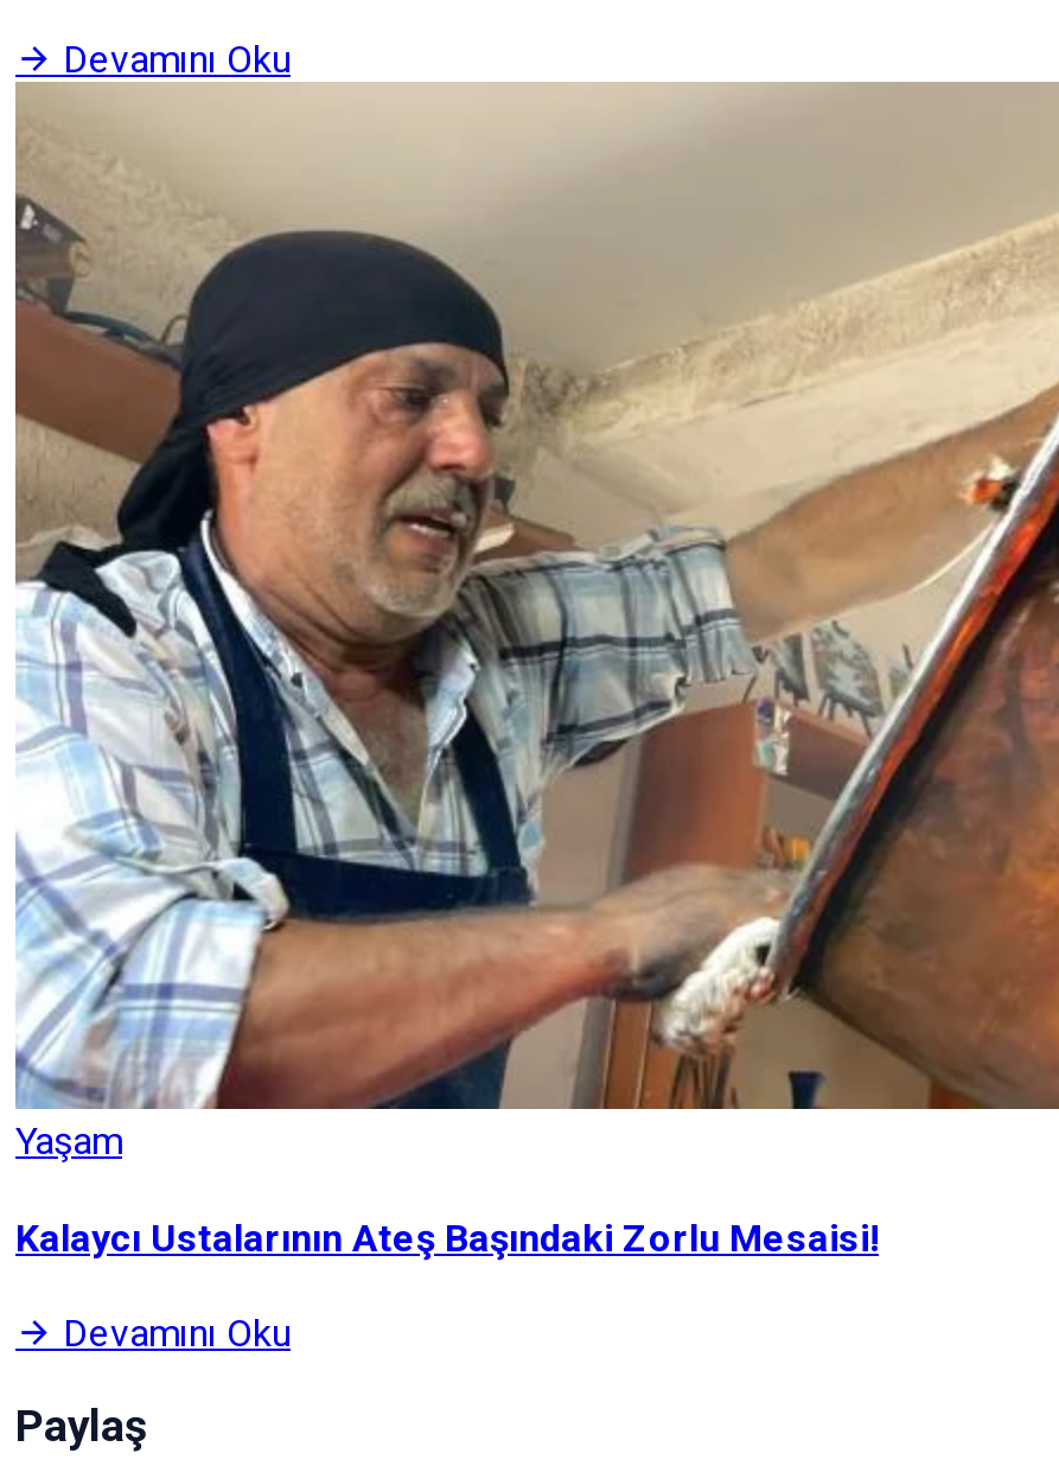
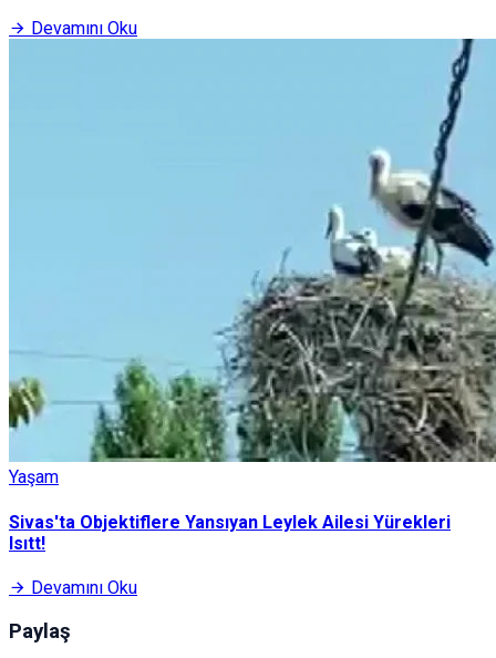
- [image]
+ [image]

moved up: Yaşam

- Kalaycı Ustalarının Ateş Başındaki Zorlu Mesaisi!
+ Sivas'ta Objektiflere Yansıyan Leylek Ailesi Yürekleri
+ Isıtt!
